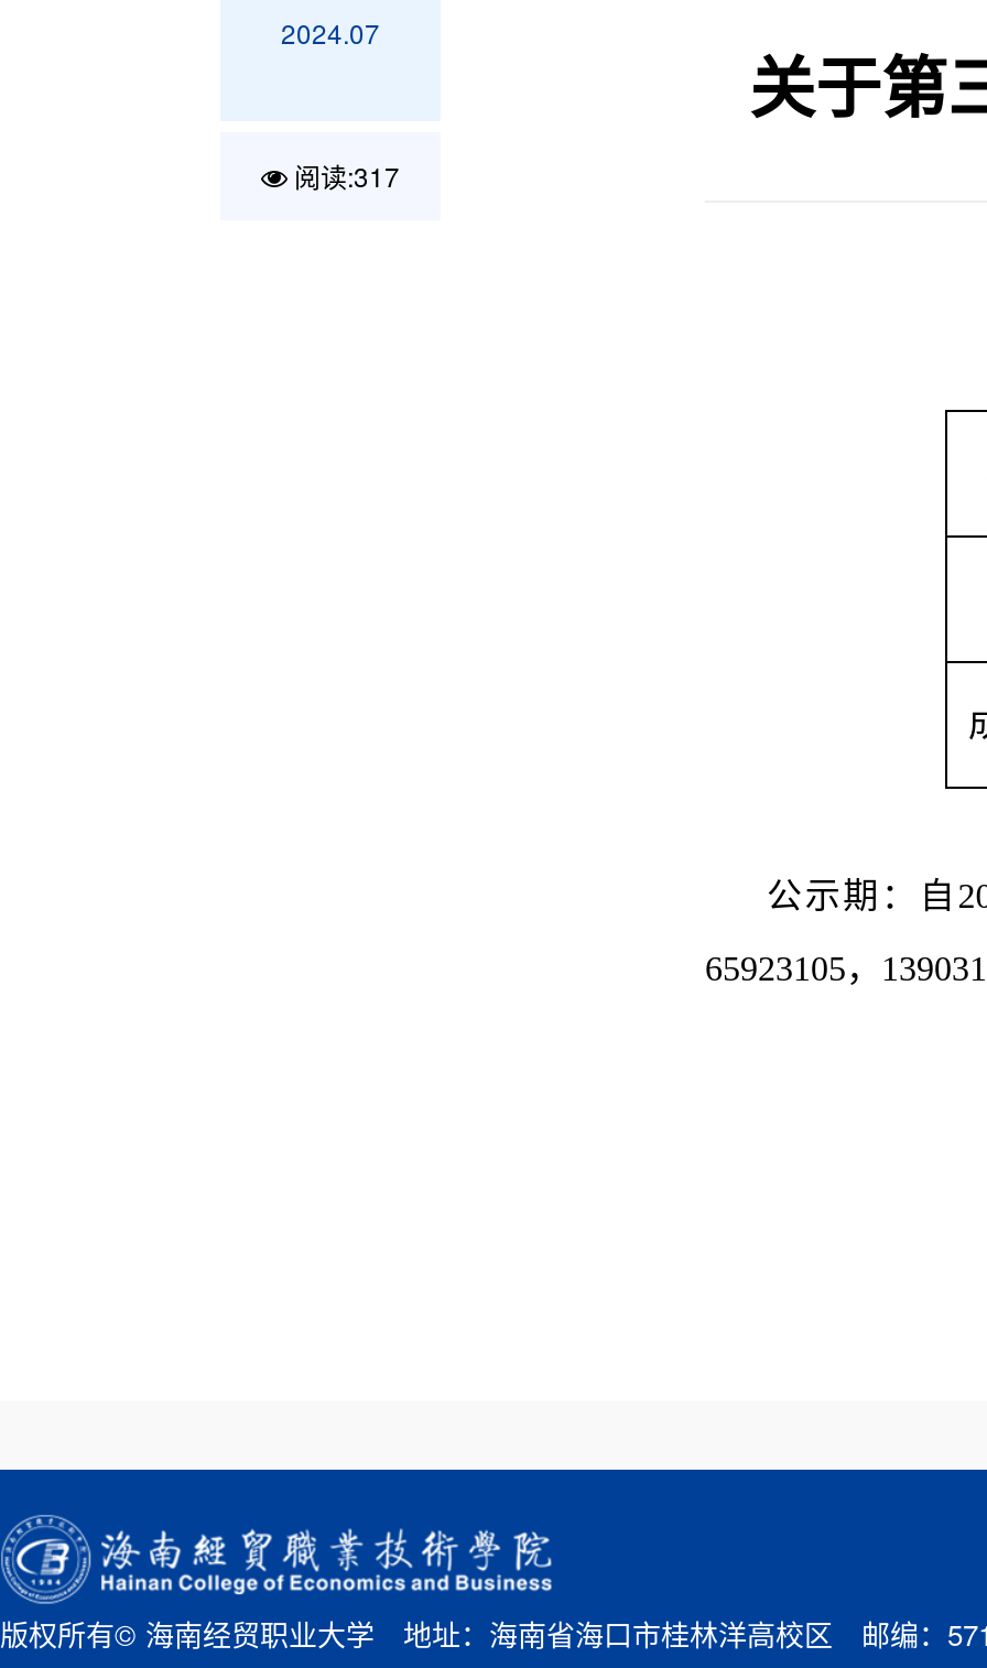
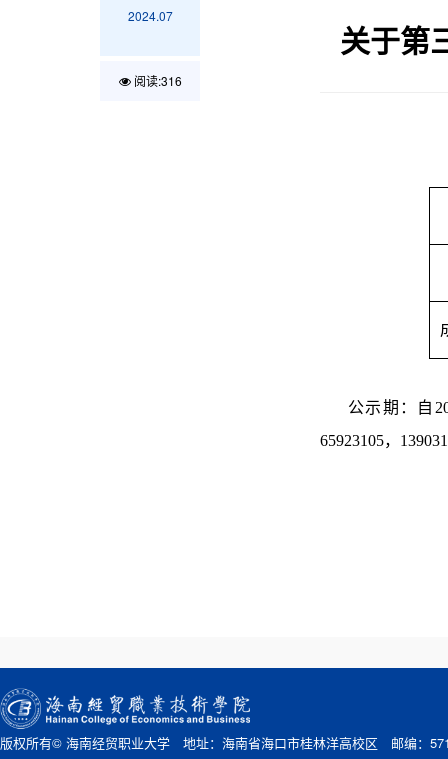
- 阅读:317
+ 阅读:316
